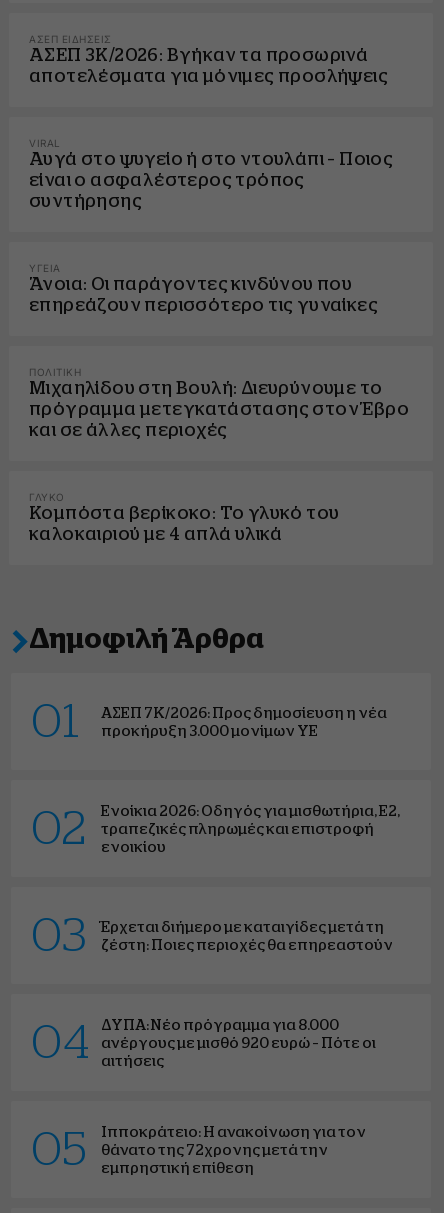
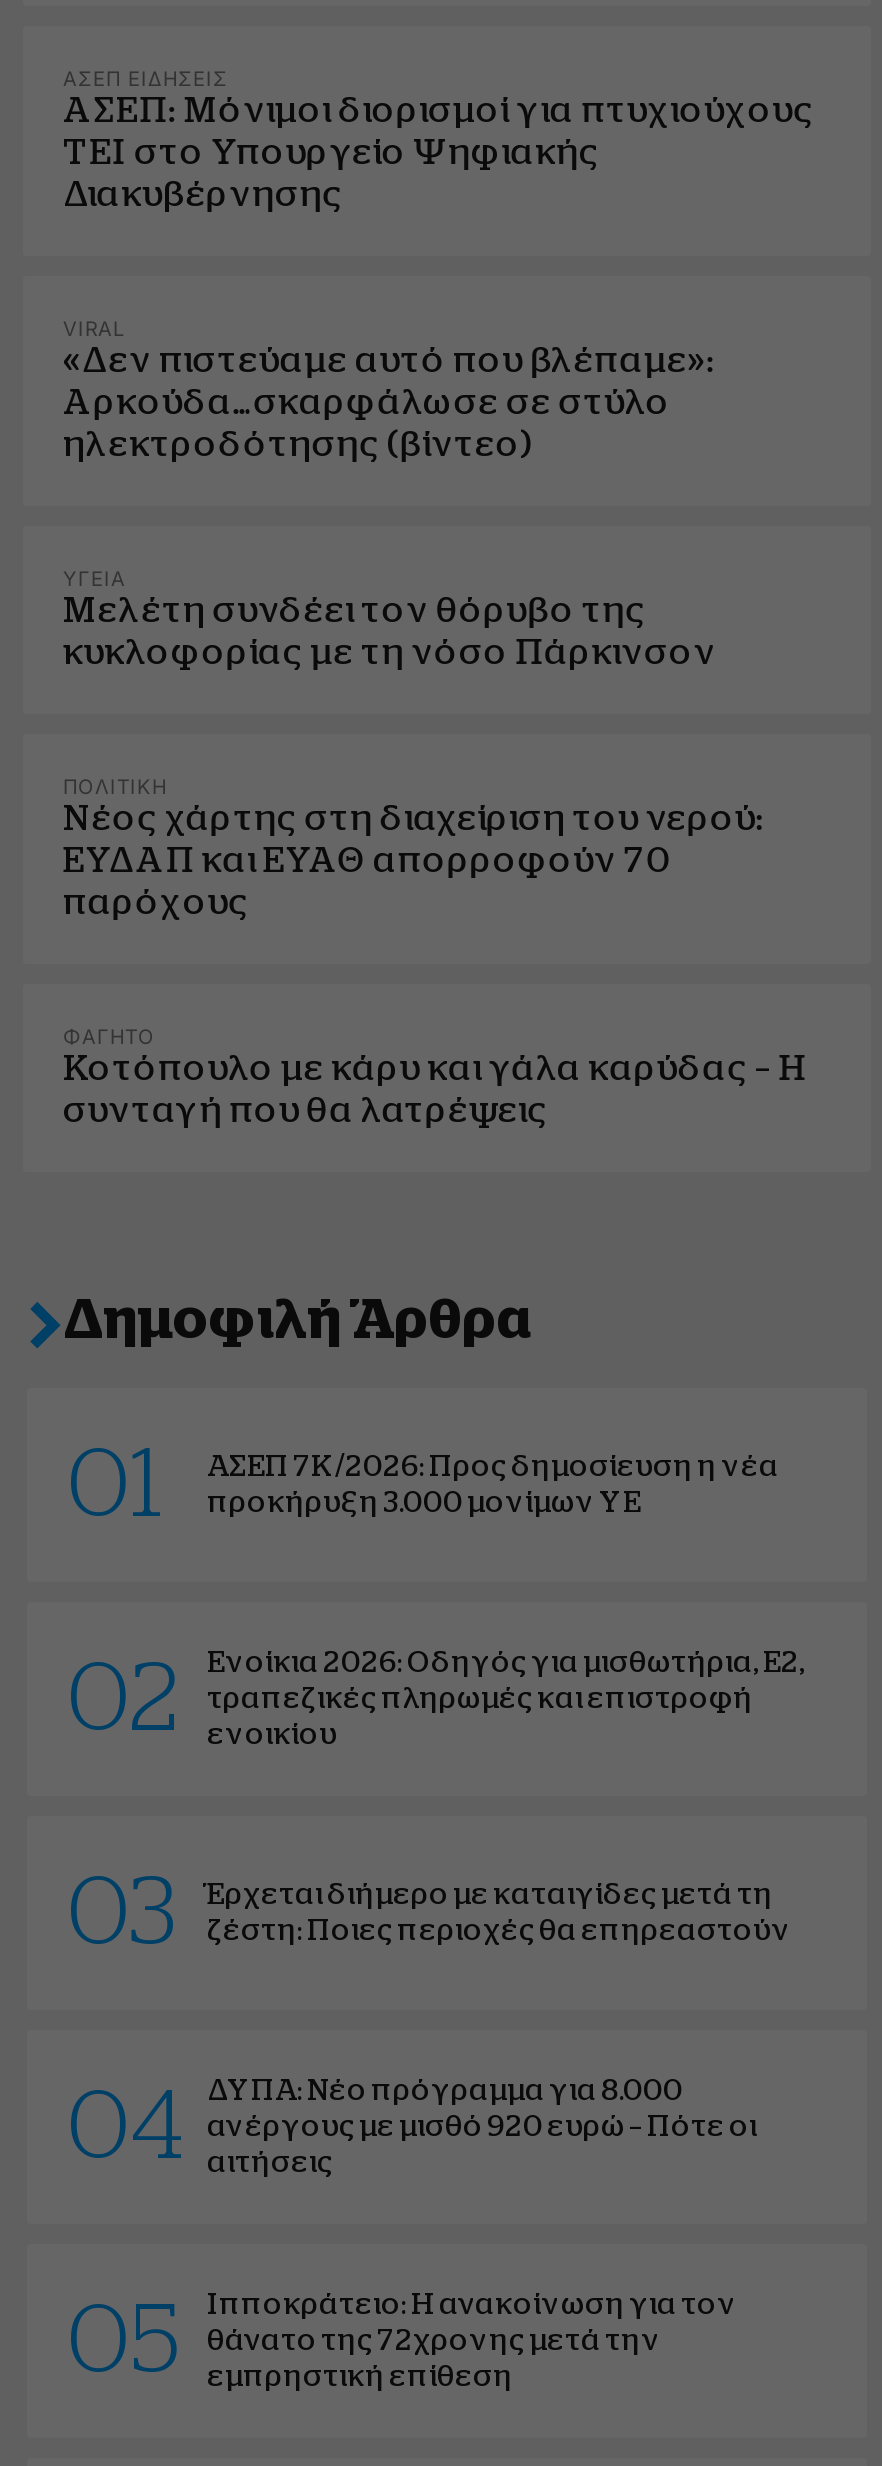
- ΑΣΕΠ 3Κ/2026: Βγήκαν τα προσωρινά
- αποτελέσματα για μόνιμες προσλήψεις
+ ΑΣΕΠ: Μόνιμοι διορισμοί για πτυχιούχους
+ ΤΕΙ στο Υπουργείο Ψηφιακής
+ Διακυβέρνησης

- Αυγά στο ψυγείο ή στο ντουλάπι – Ποιος
- είναι ο ασφαλέστερος τρόπος
- συντήρησης
+ «Δεν πιστεύαμε αυτό που βλέπαμε»:
+ Αρκούδα…σκαρφάλωσε σε στύλο
+ ηλεκτροδότησης (βίντεο)

- Άνοια: Οι παράγοντες κινδύνου που
- επηρεάζουν περισσότερο τις γυναίκες
+ Μελέτη συνδέει τον θόρυβο της
+ κυκλοφορίας με τη νόσο Πάρκινσον

- Μιχαηλίδου στη Βουλή: Διευρύνουμε το
- πρόγραμμα μετεγκατάστασης στον Έβρο
- και σε άλλες περιοχές
+ Νέος χάρτης στη διαχείριση του νερού:
+ ΕΥΔΑΠ και ΕΥΑΘ απορροφούν 70
+ παρόχους

- ΓΛΥΚΌ
- Κομπόστα βερίκοκο: Το γλυκό του
- καλοκαιριού με 4 απλά υλικά
+ ΦΑΓΗΤΌ
+ Κοτόπουλο με κάρυ και γάλα καρύδας – Η
+ συνταγή που θα λατρέψεις
